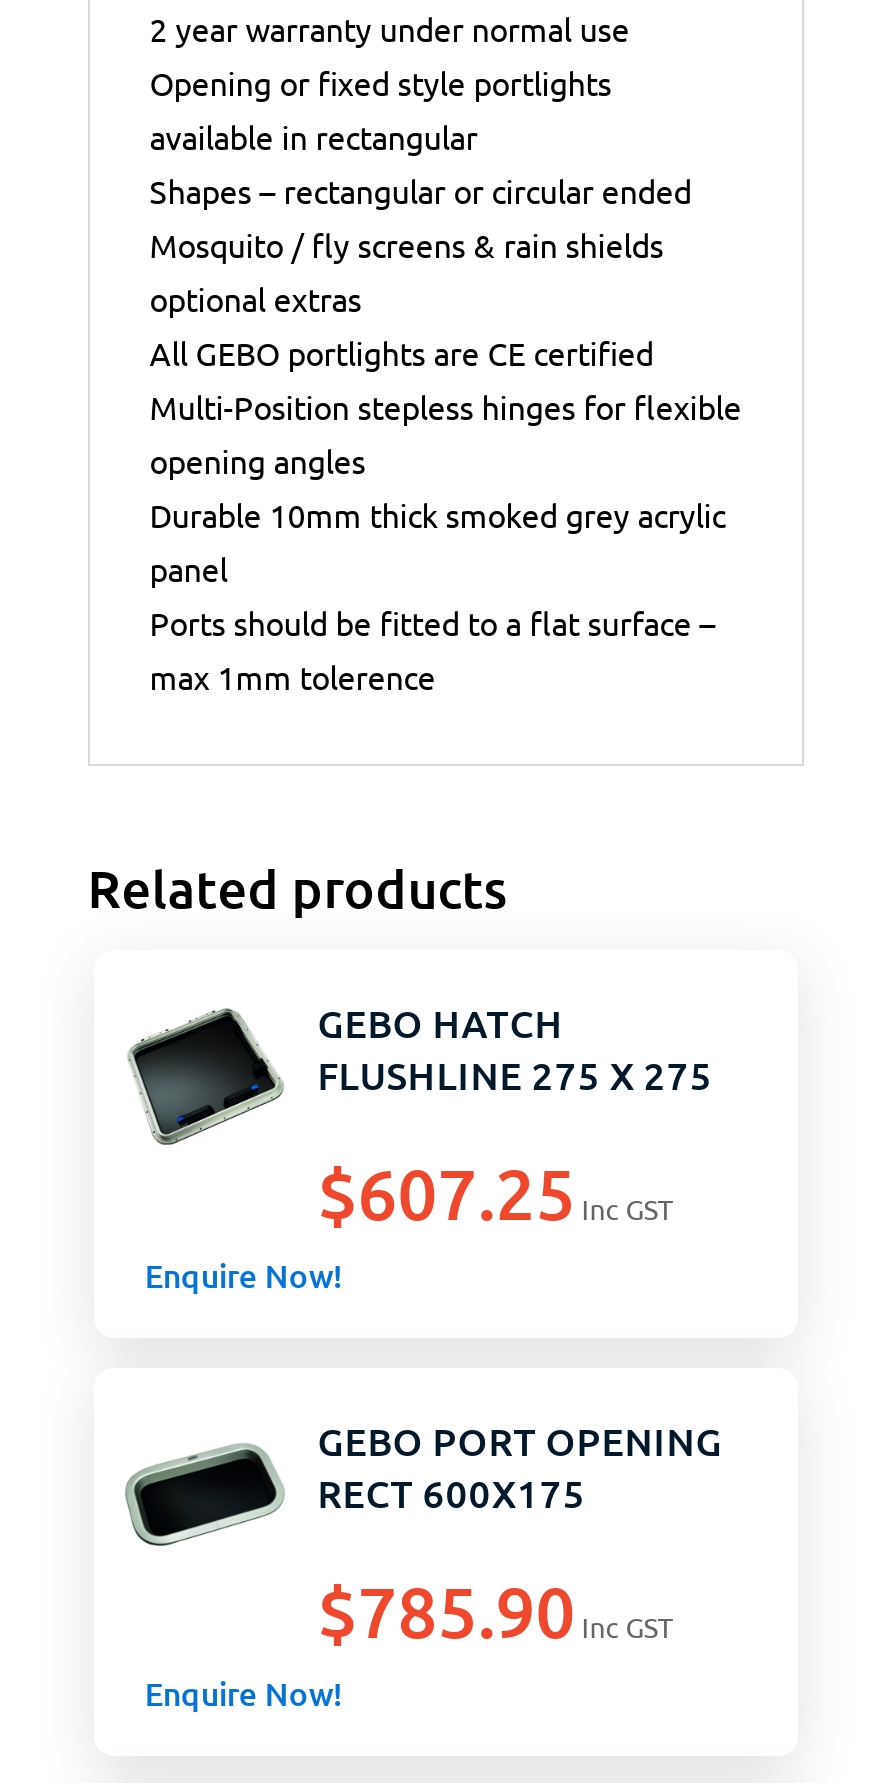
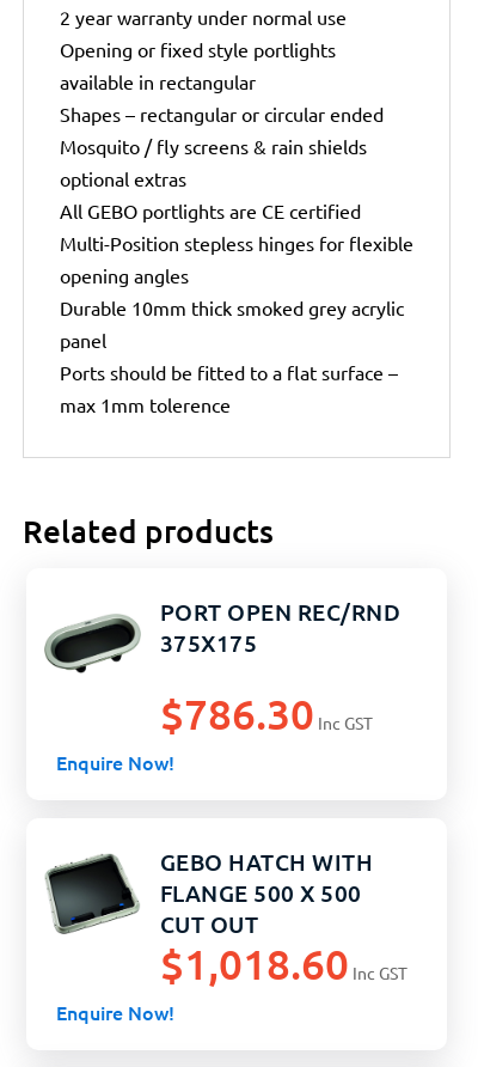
moved down: [image]

- GEBO HATCH
- FLUSHLINE 275 X 275
+ PORT OPEN REC/RND
+ 375X175

- $607.25 Inc GST
+ $786.30 Inc GST

- GEBO PORT OPENING
- RECT 600X175
- $785.90 Inc GST
+ GEBO HATCH WITH
+ FLANGE 500 X 500
+ CUT OUT
+ $1,018.60 Inc GST

moved up: [image]
